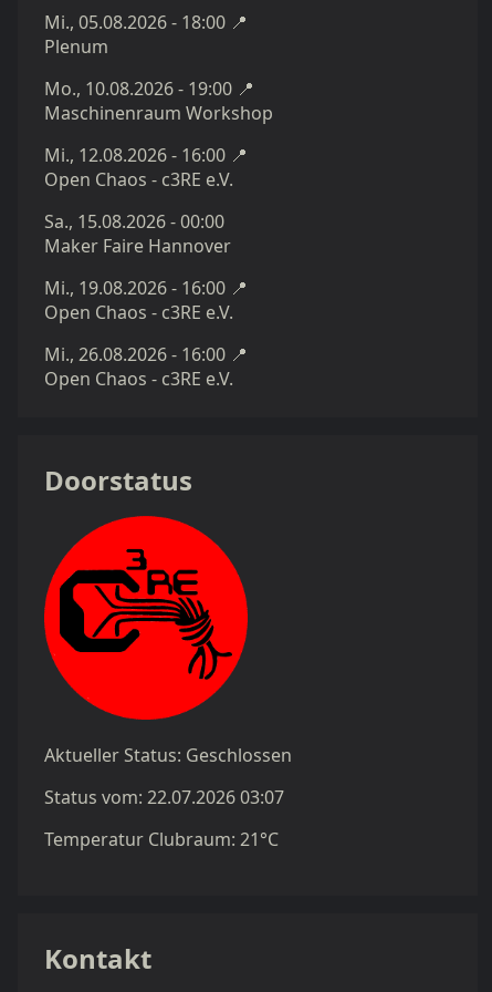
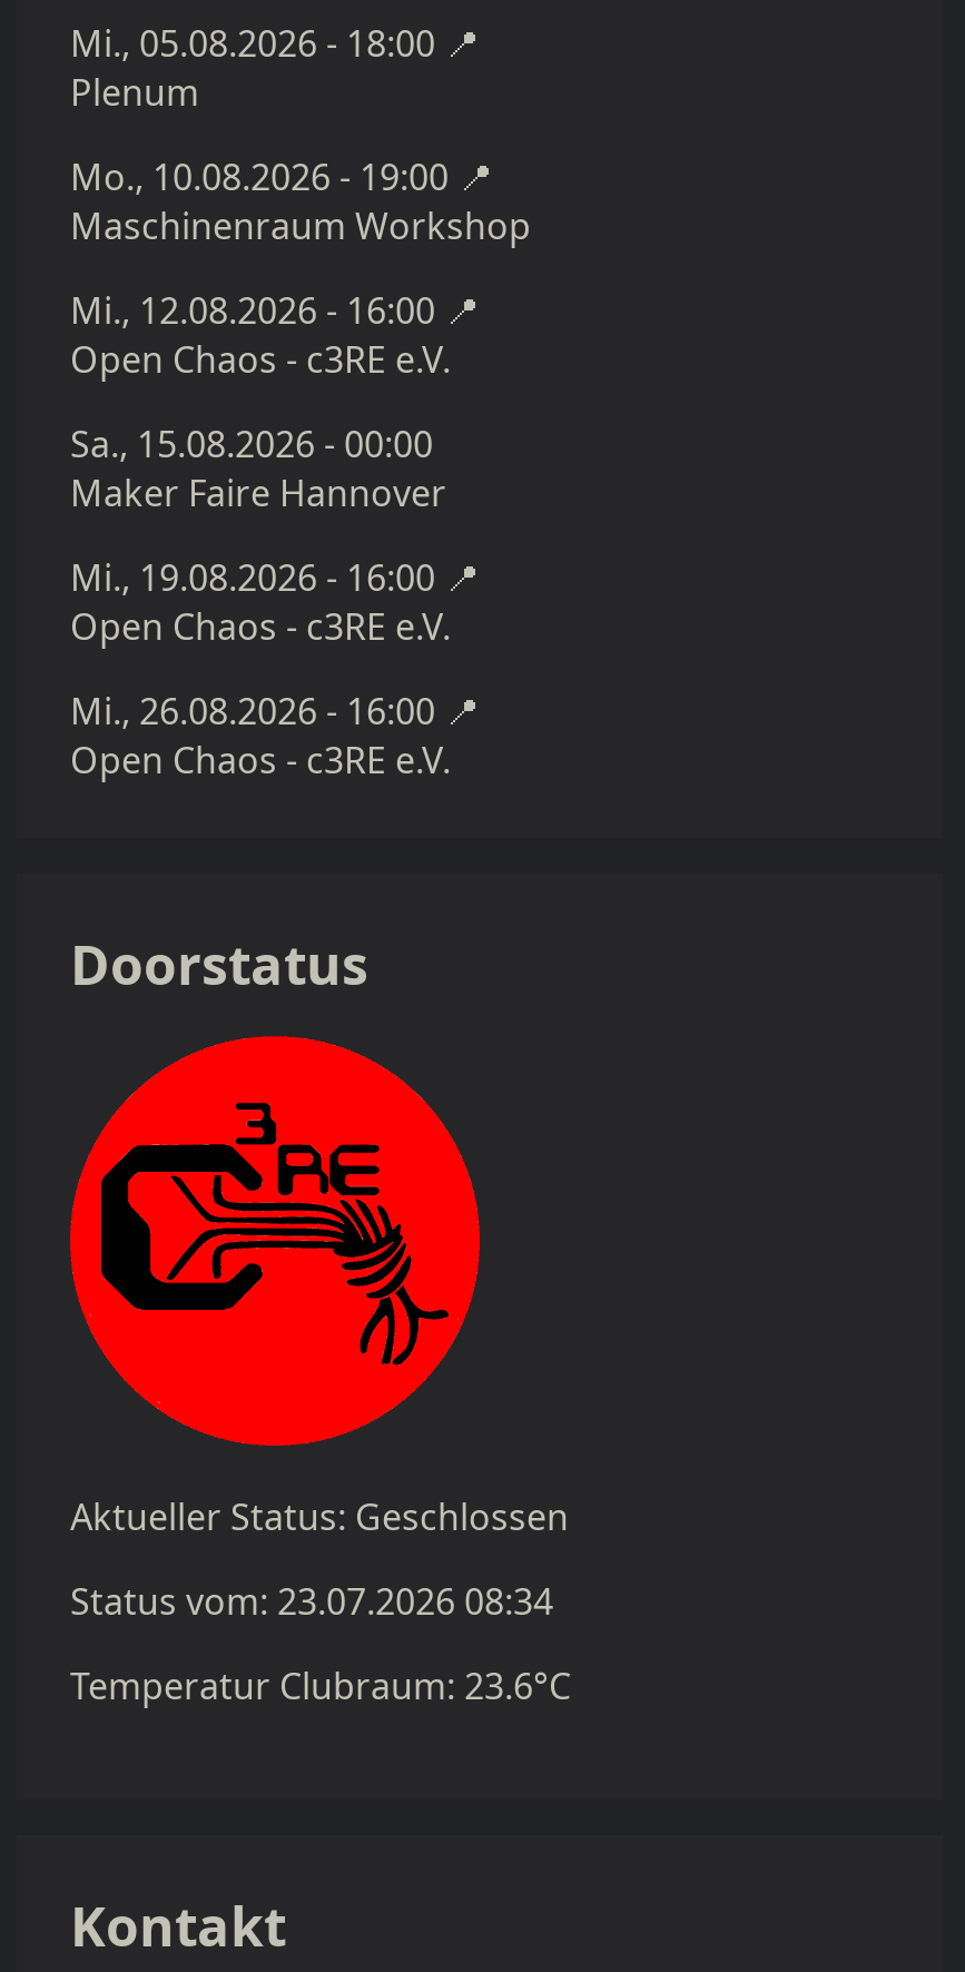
- Status vom: 22.07.2026 03:07
+ Status vom: 23.07.2026 08:34

- Temperatur Clubraum: 21°C
+ Temperatur Clubraum: 23.6°C
